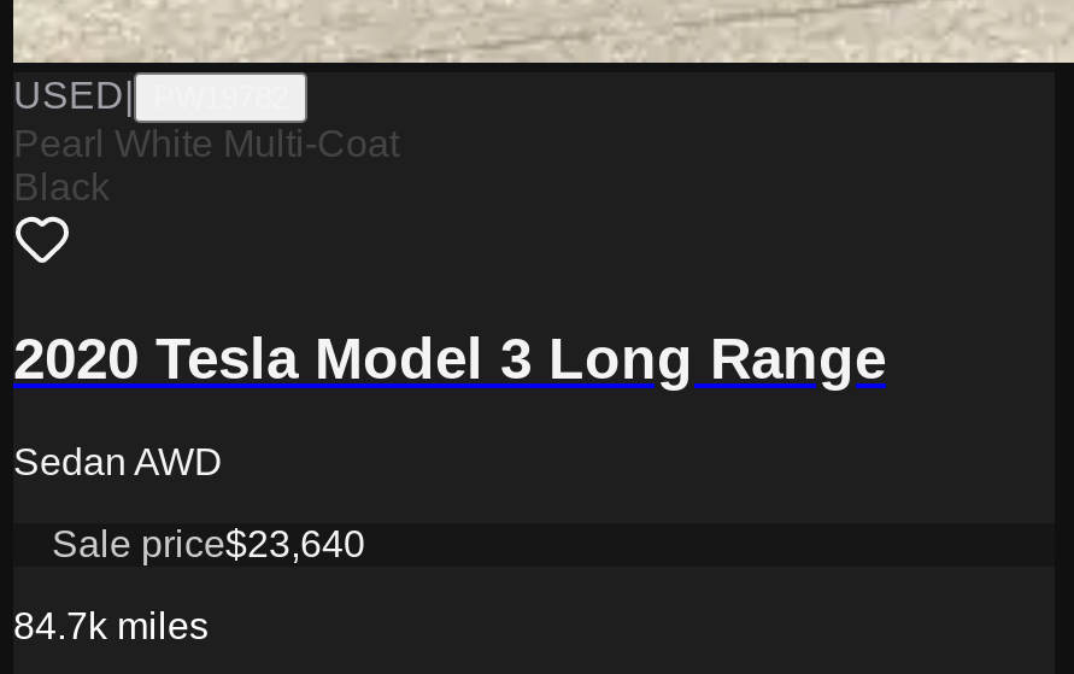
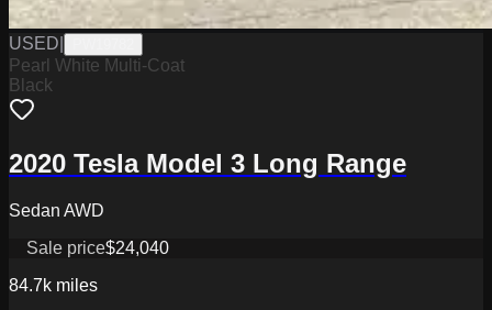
- Sale price$23,640
+ Sale price$24,040
